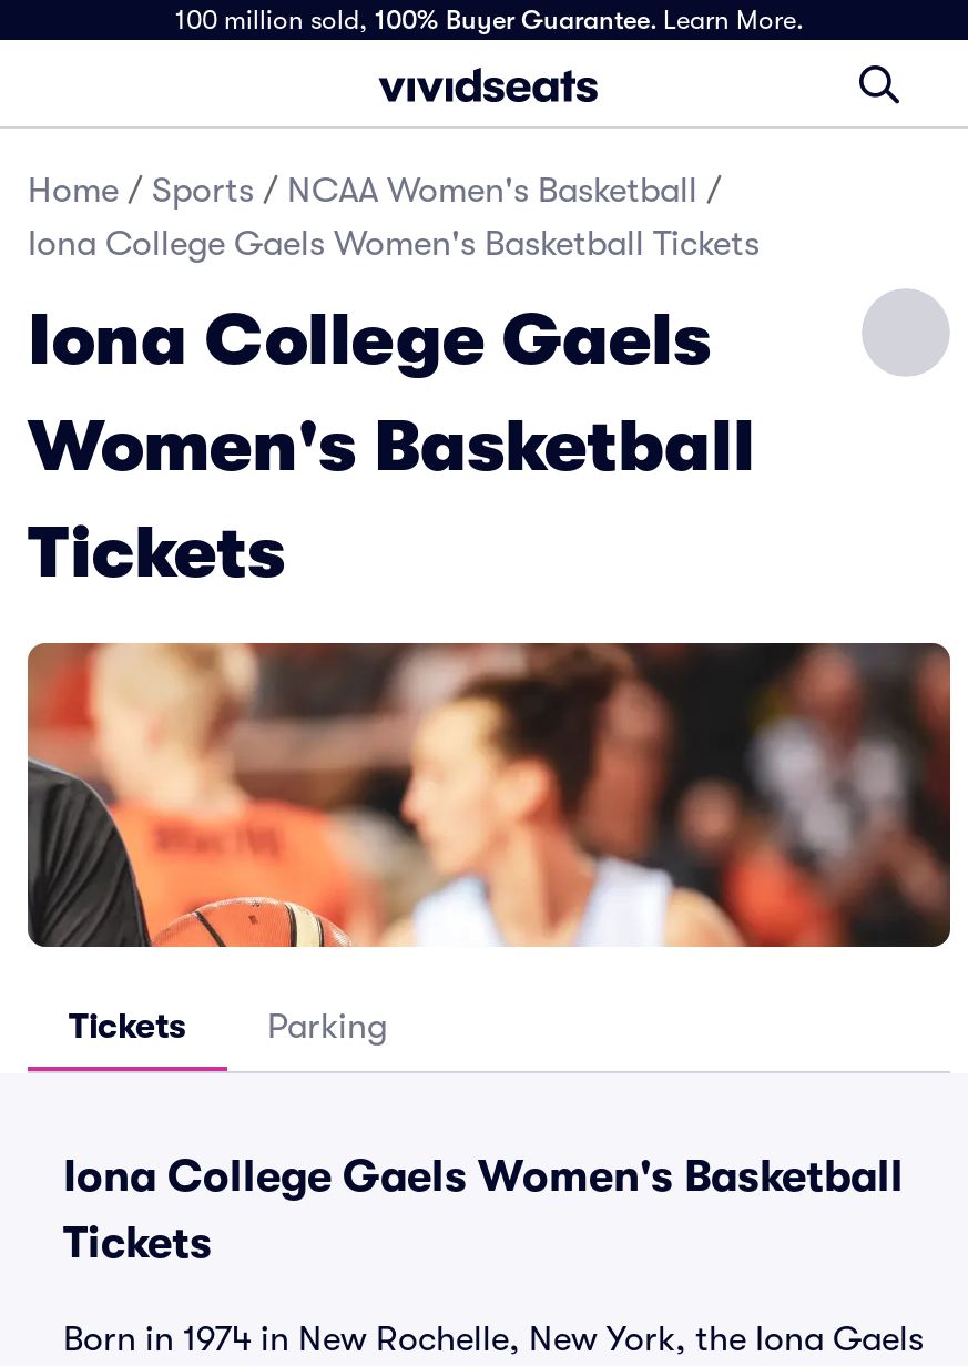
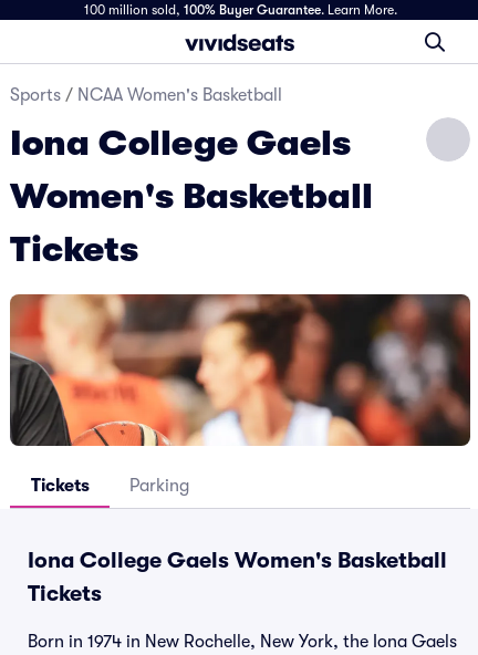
- Home / Sports / NCAA Women's Basketball /
- Iona College Gaels Women's Basketball Tickets
+ Sports / NCAA Women's Basketball
